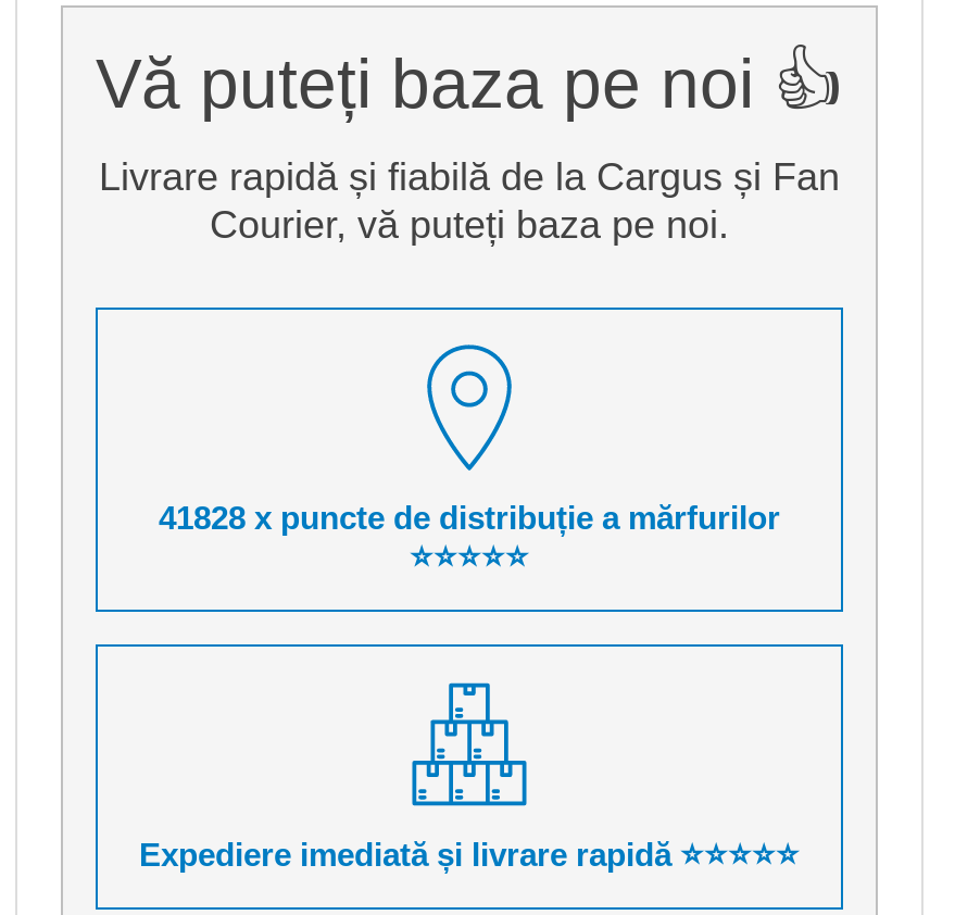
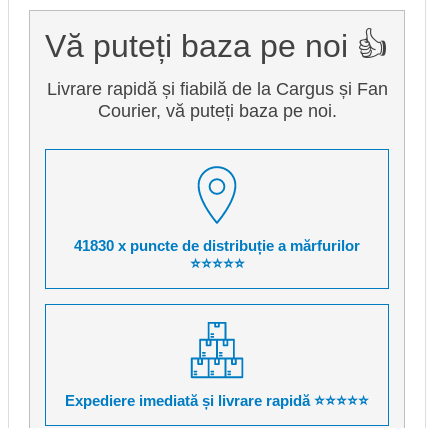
- 41828 x puncte de distribuție a mărfurilor
+ 41830 x puncte de distribuție a mărfurilor
